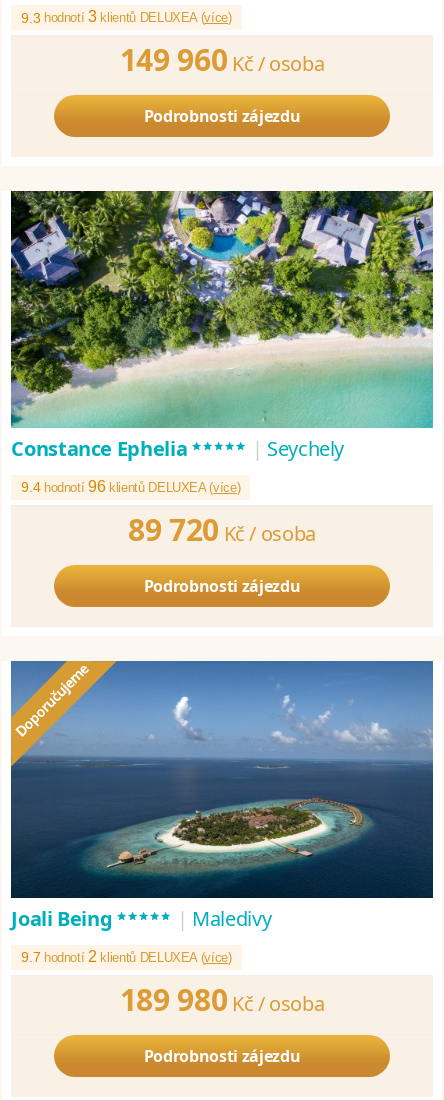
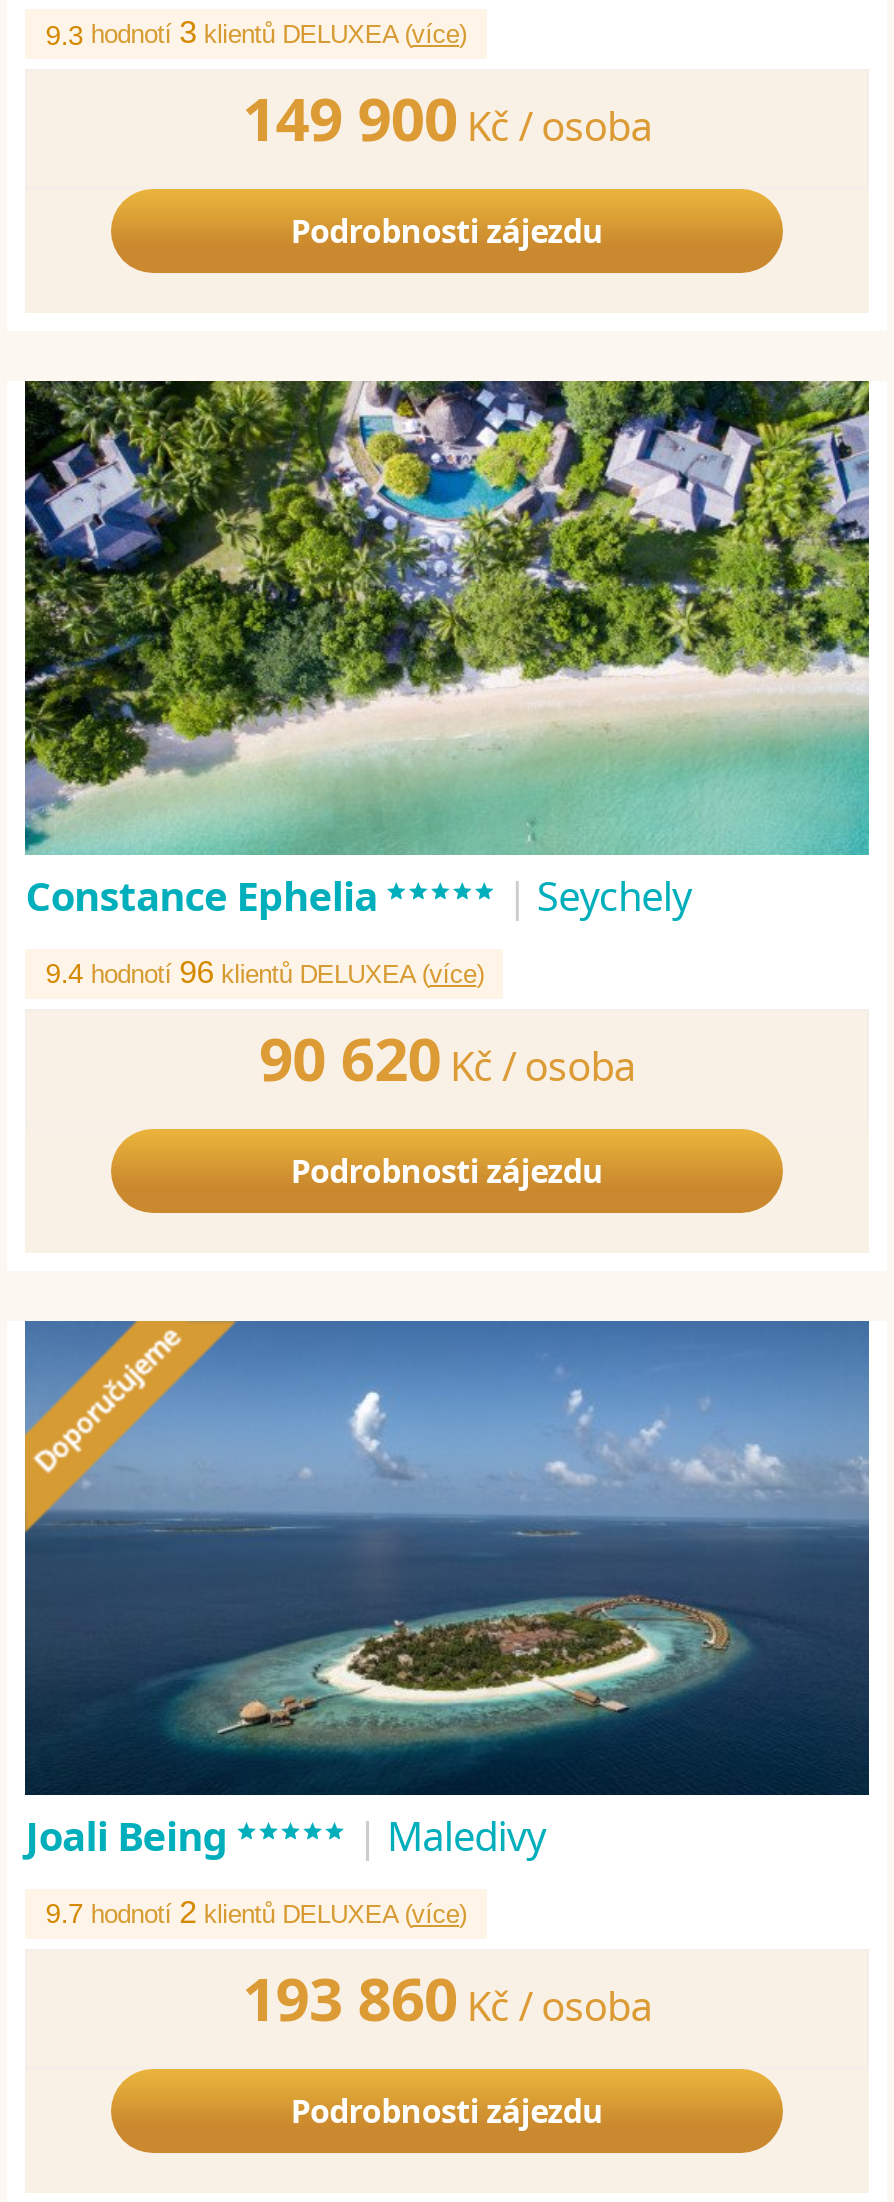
- 149 960 Kč /osoba
+ 149 900 Kč /osoba

- 89 720 Kč /osoba
+ 90 620 Kč /osoba

- 189 980 Kč /osoba
+ 193 860 Kč /osoba
